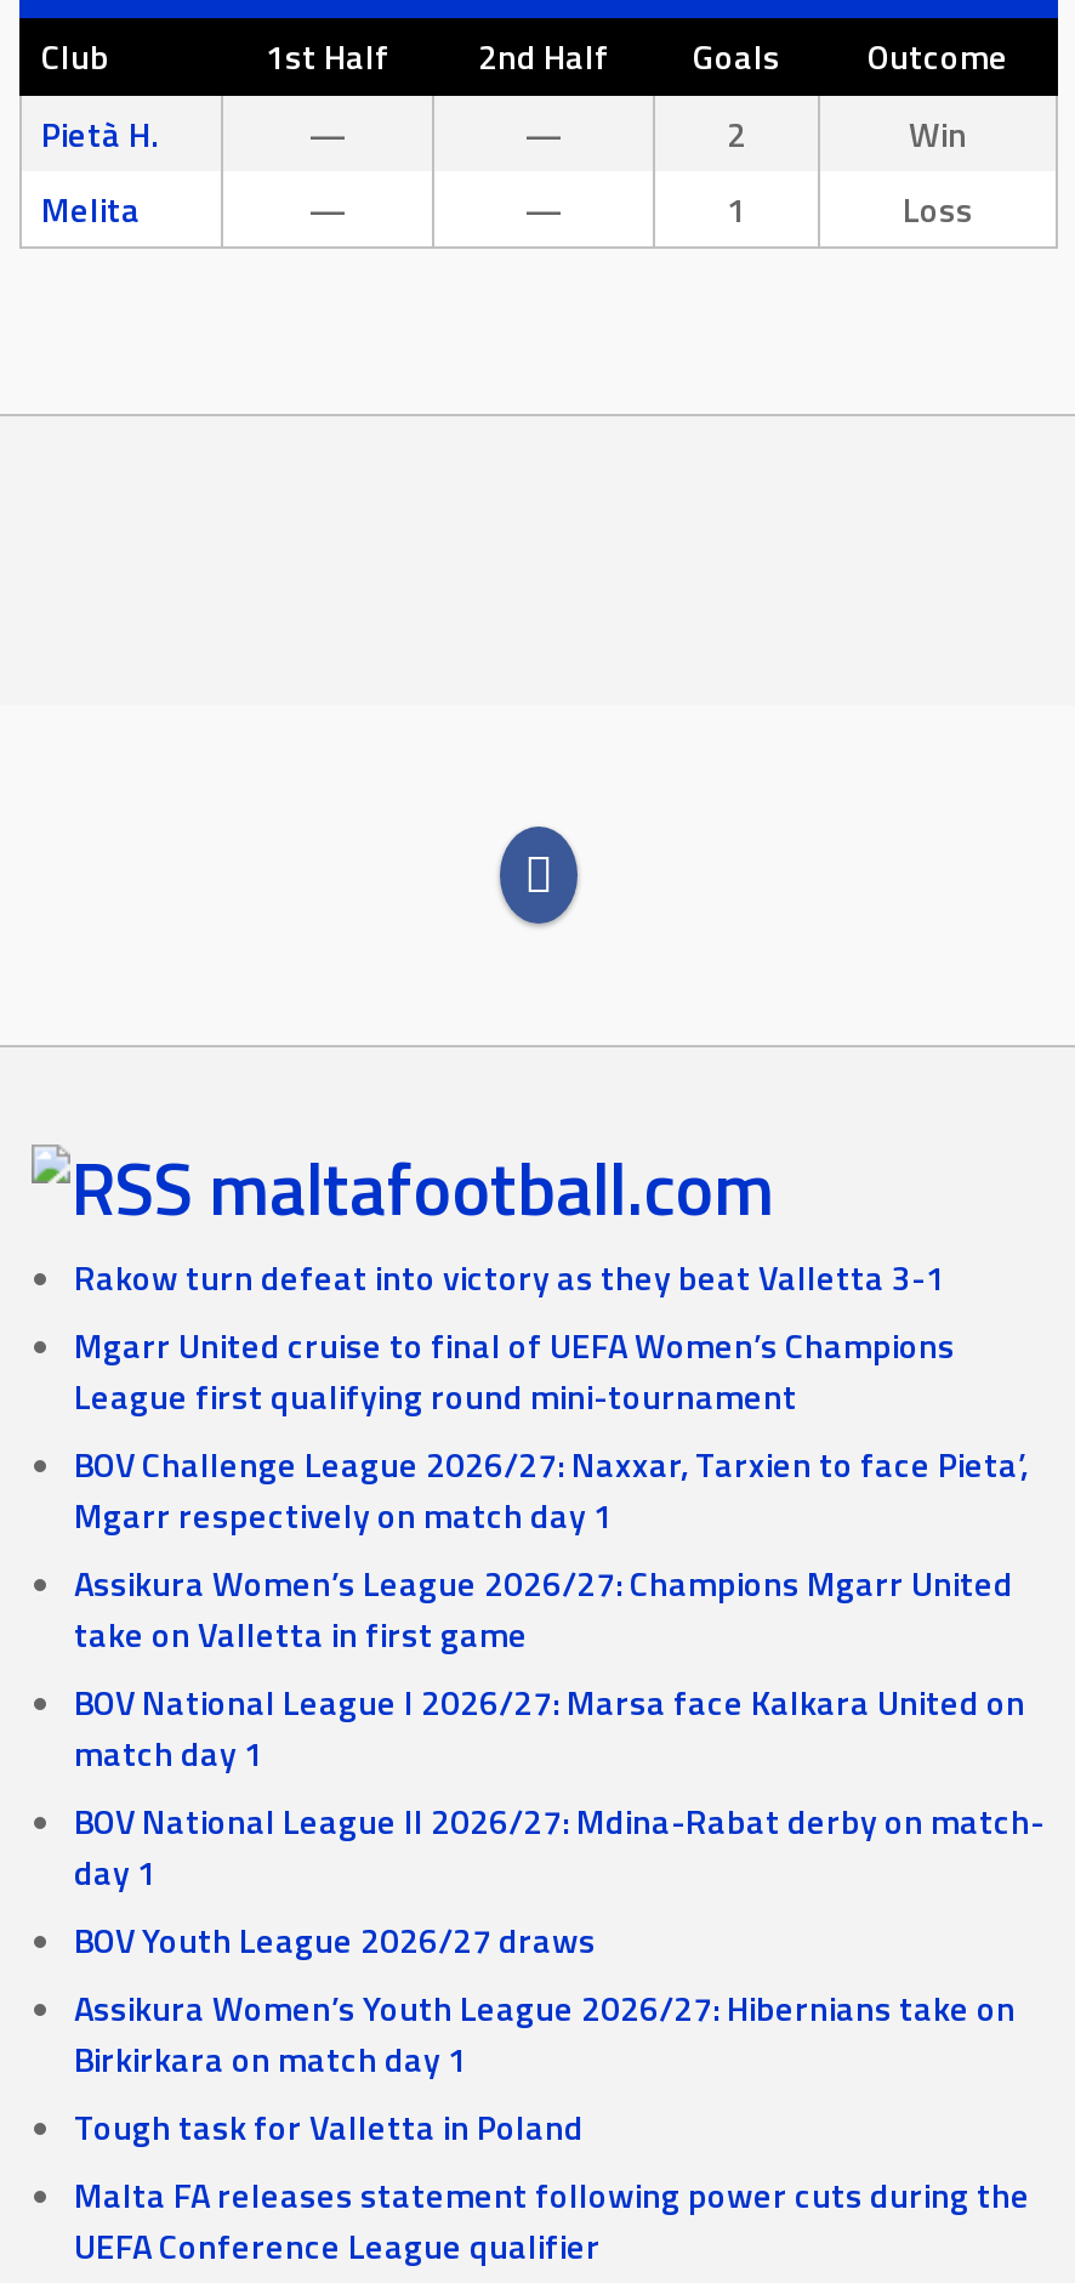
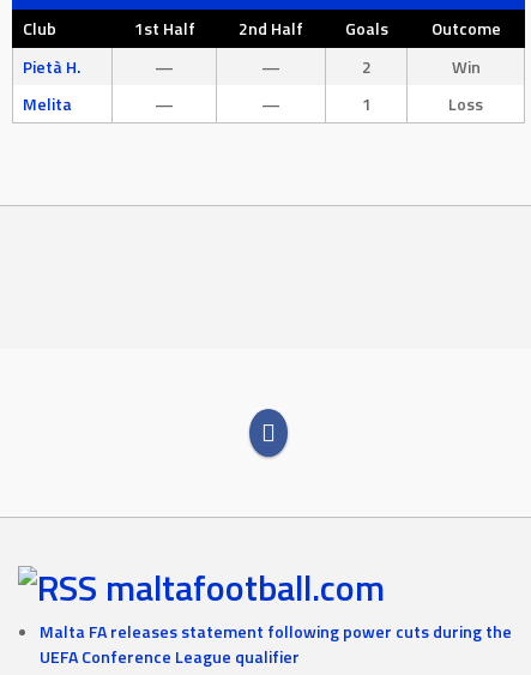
- Rakow turn defeat into victory as they beat Valletta 3-1
- Mgarr United cruise to final of UEFA Women’s Champions
- League first qualifying round mini-tournament
- BOV Challenge League 2026/27: Naxxar, Tarxien to face Pieta’,
- Mgarr respectively on match day 1
- Assikura Women’s League 2026/27: Champions Mgarr United
- take on Valletta in first game
- BOV National League I 2026/27: Marsa face Kalkara United on
- match day 1
- BOV National League II 2026/27: Mdina-Rabat derby on match-
- day 1
- BOV Youth League 2026/27 draws
- Assikura Women’s Youth League 2026/27: Hibernians take on
- Birkirkara on match day 1
- Tough task for Valletta in Poland
